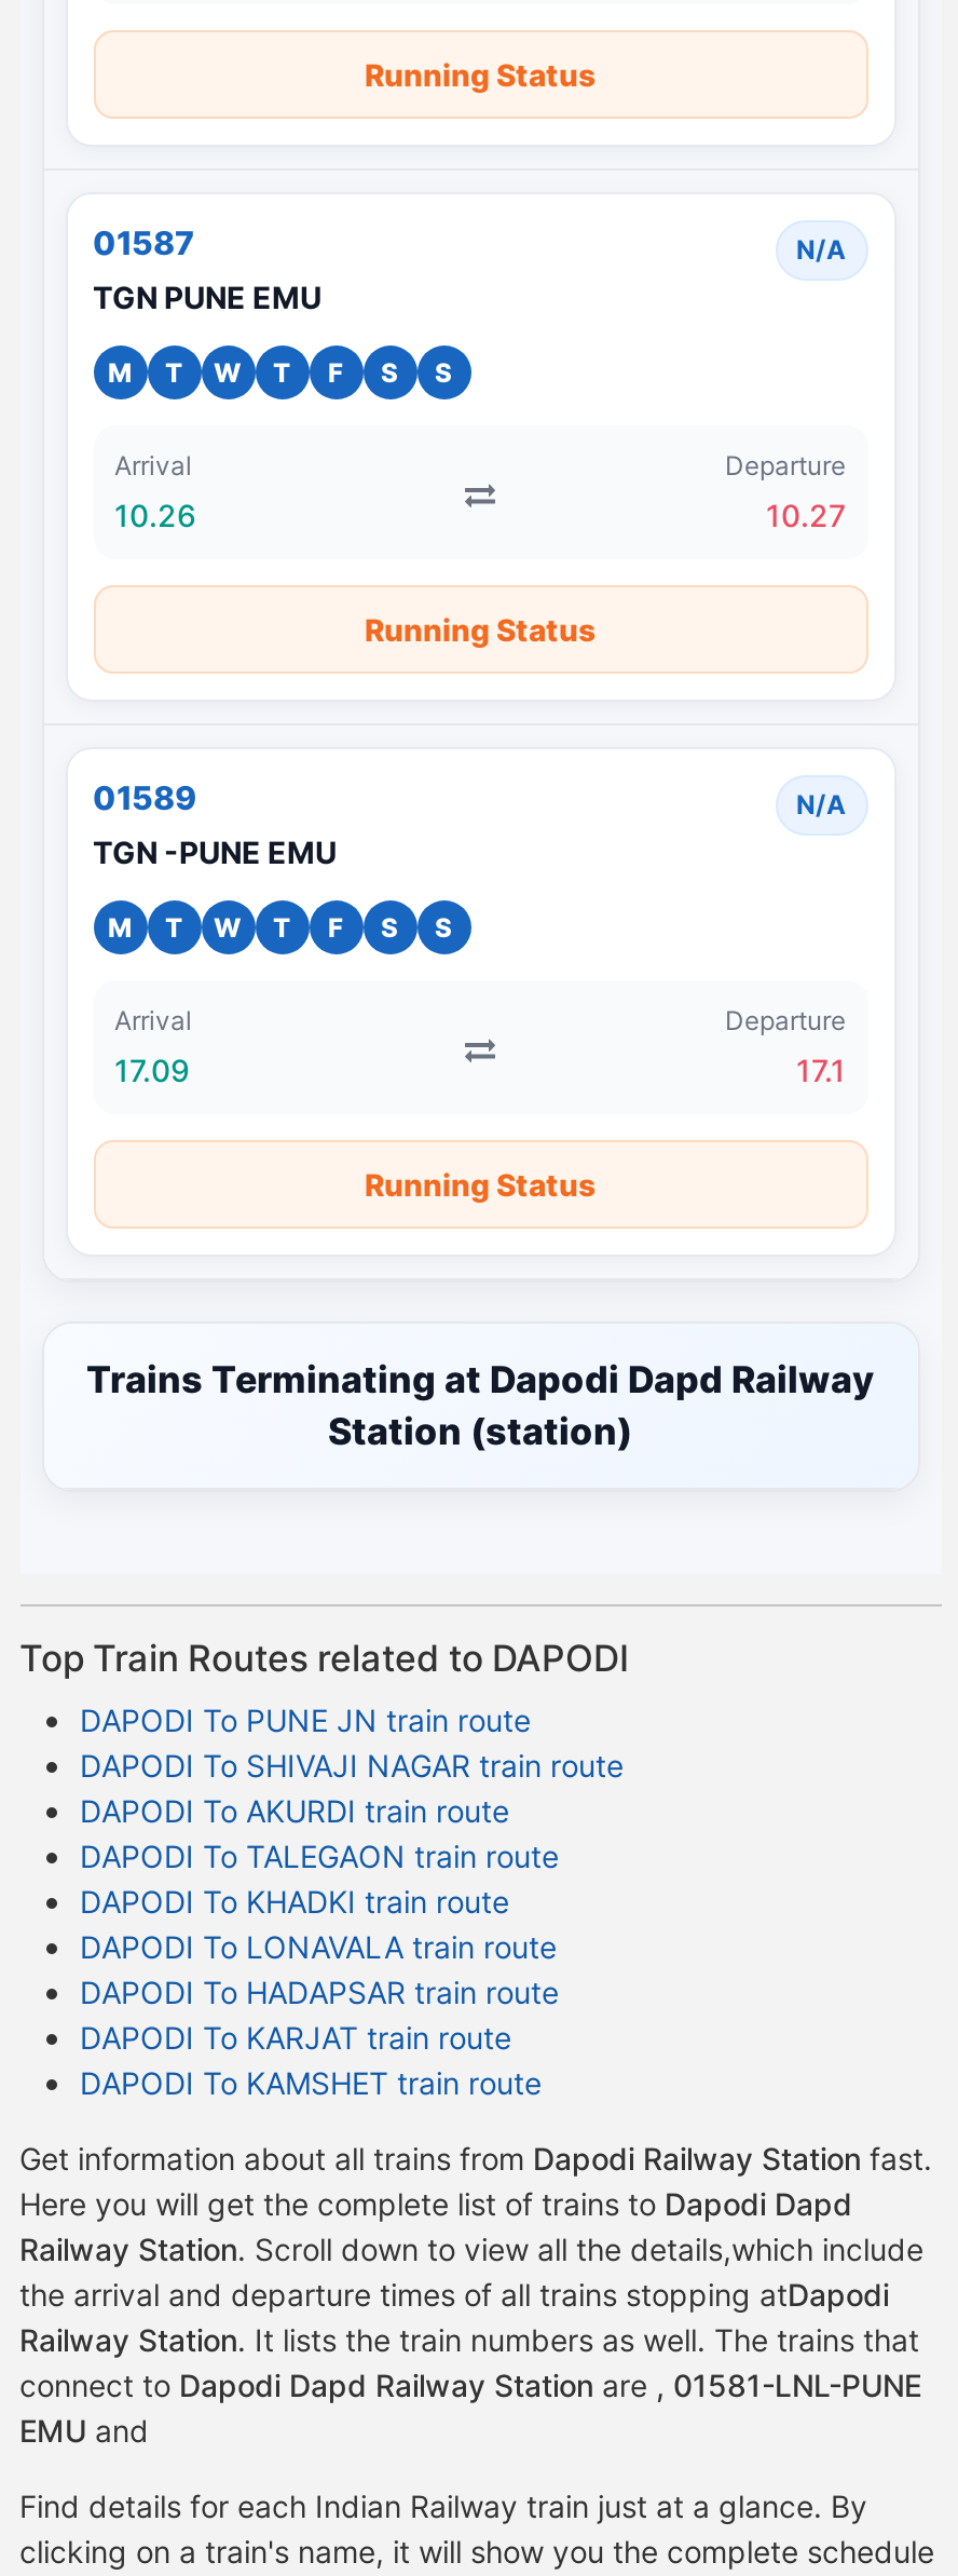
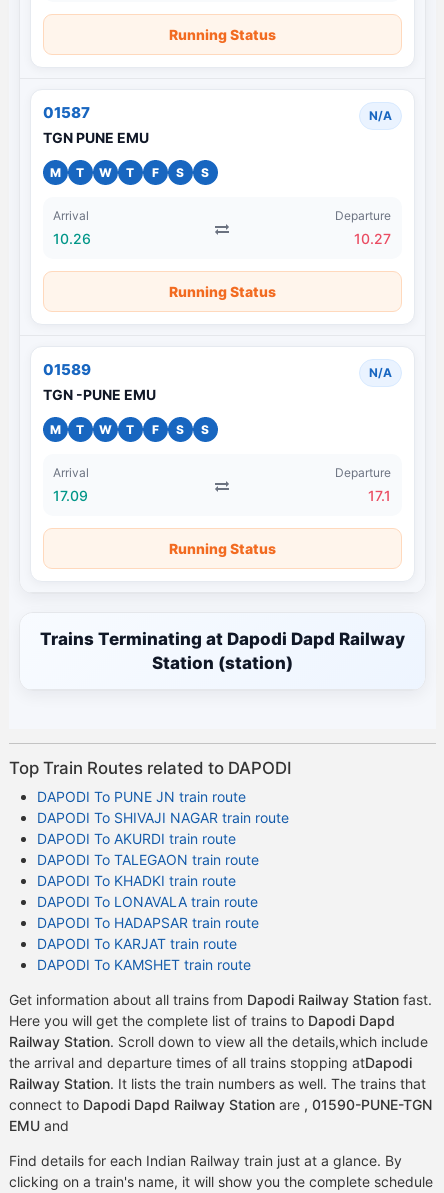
- connect to Dapodi Dapd Railway Station are, 01581-LNL-PUNE
+ connect to Dapodi Dapd Railway Station are, 01590-PUNE-TGN
